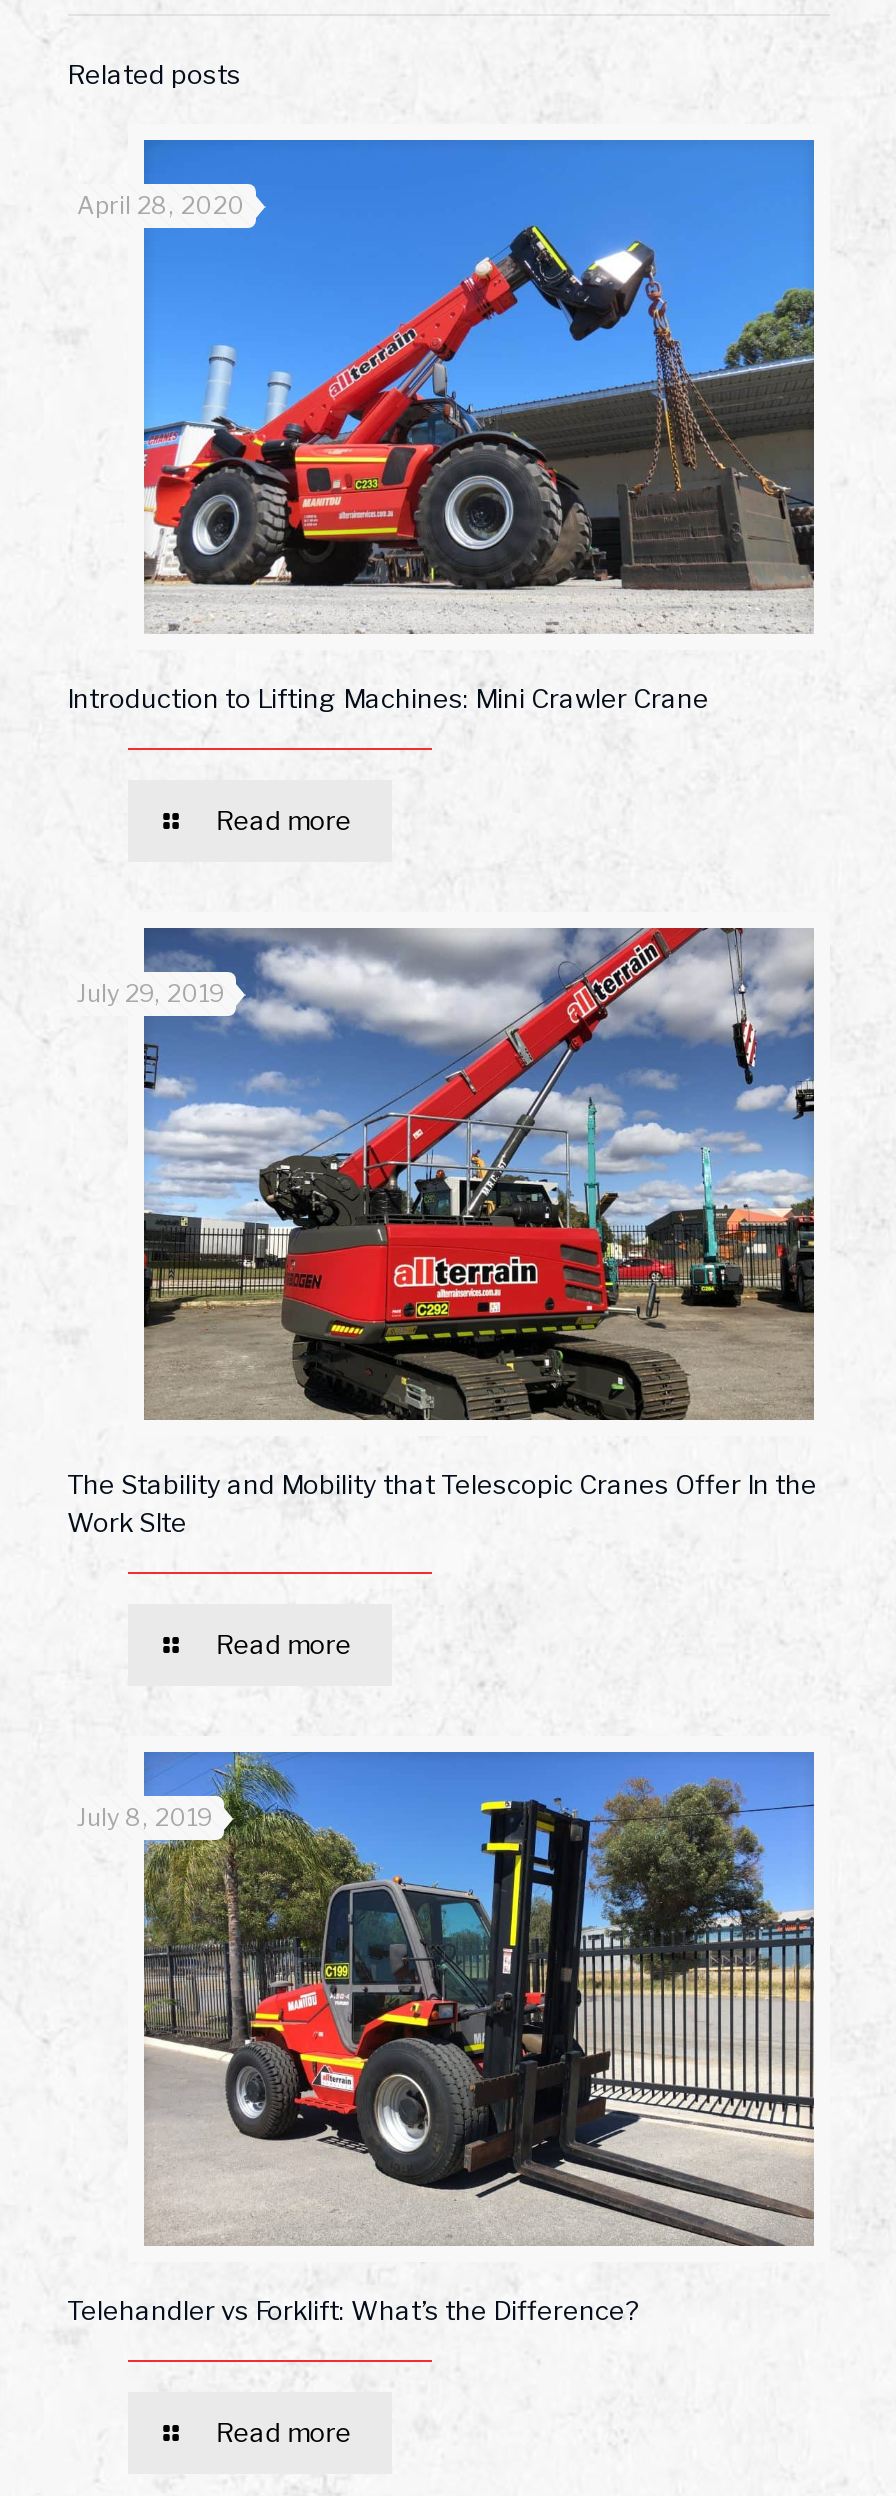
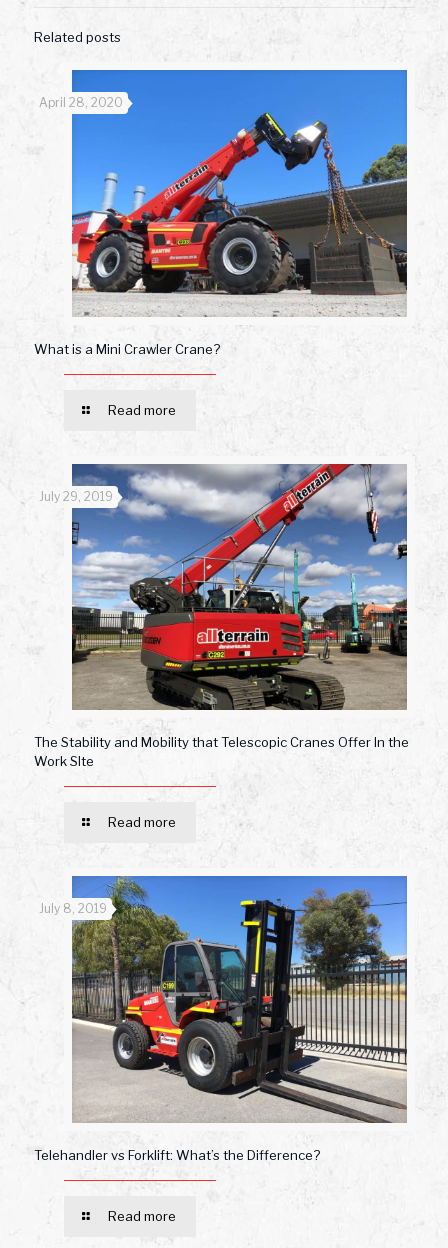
- Introduction to Lifting Machines: Mini Crawler Crane
+ What is a Mini Crawler Crane?
